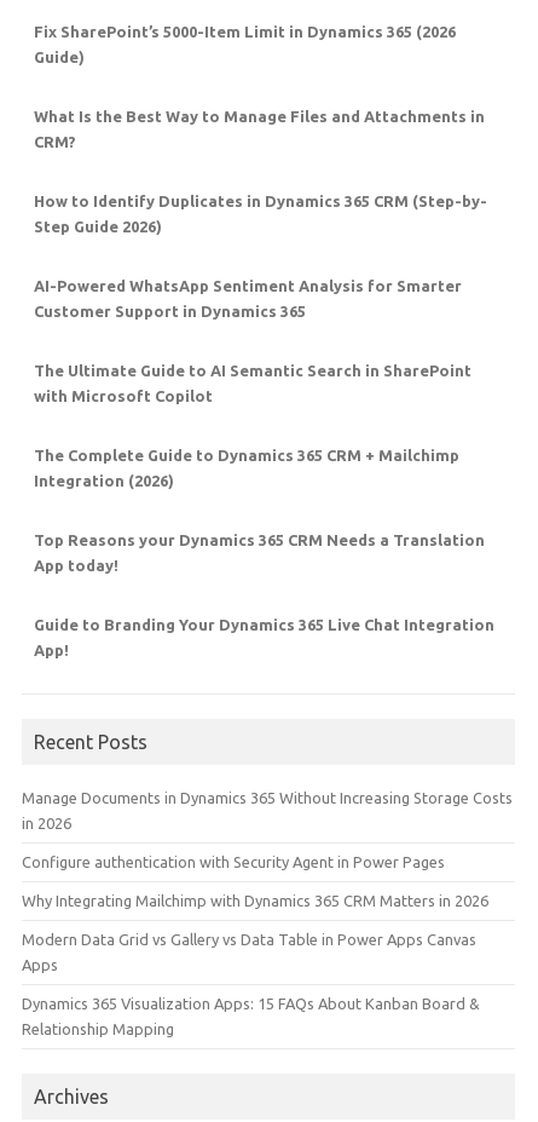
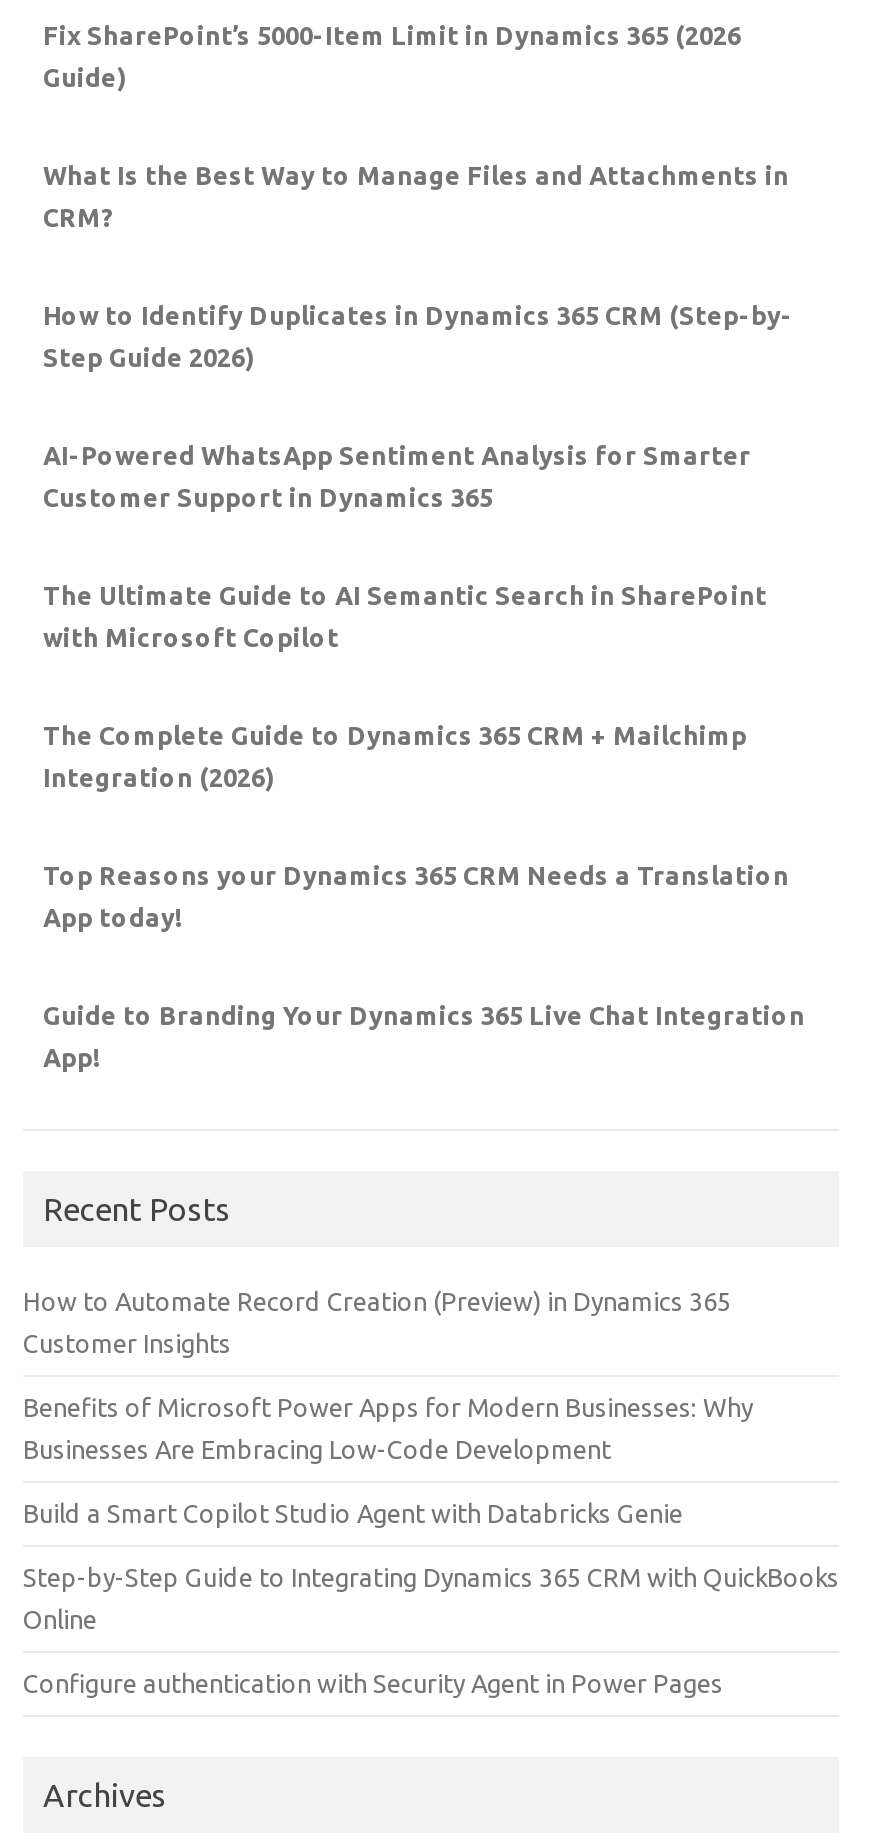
- Manage Documents in Dynamics 365 Without Increasing Storage Costs
- in 2026
+ How to Automate Record Creation (Preview) in Dynamics 365
+ Customer Insights
+ Benefits of Microsoft Power Apps for Modern Businesses: Why
+ Businesses Are Embracing Low-Code Development
+ Build a Smart Copilot Studio Agent with Databricks Genie
+ Step-by-Step Guide to Integrating Dynamics 365 CRM with QuickBooks
+ Online

moved down: Configure authentication with Security Agent in Power Pages

- Why Integrating Mailchimp with Dynamics 365 CRM Matters in 2026
- Modern Data Grid vs Gallery vs Data Table in Power Apps Canvas
- Apps
- Dynamics 365 Visualization Apps: 15 FAQs About Kanban Board &
- Relationship Mapping
